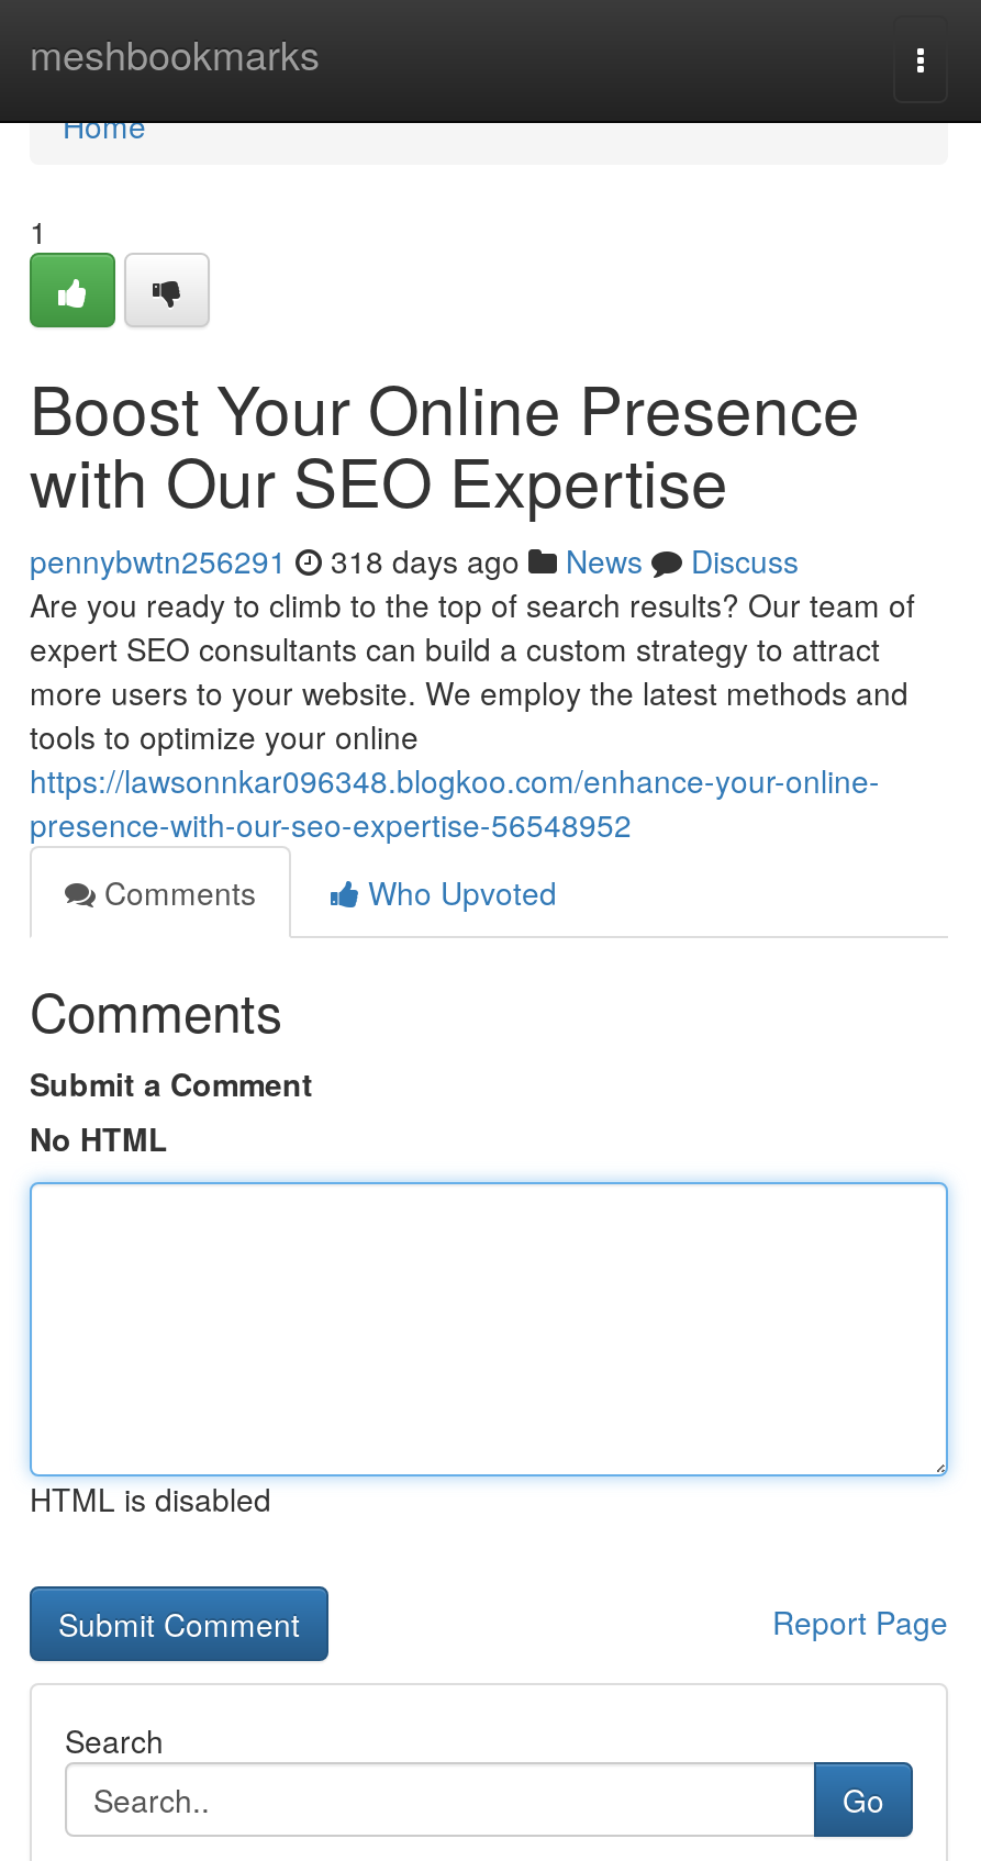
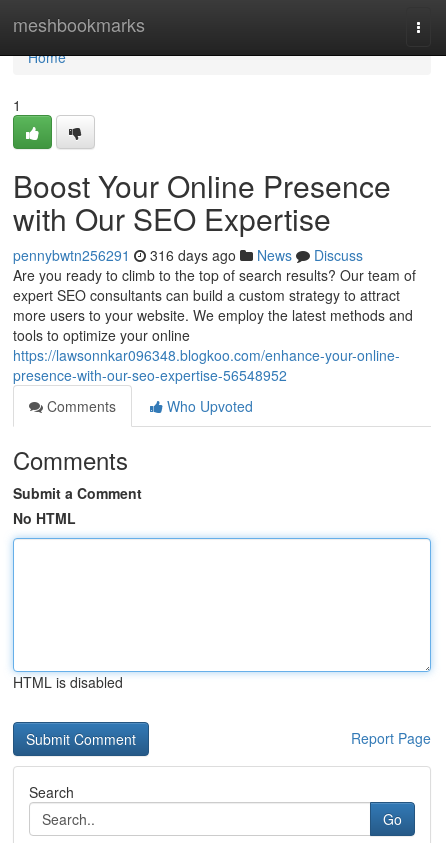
- pennybwtn256291 318 days ago News Discuss
+ pennybwtn256291 316 days ago News Discuss
